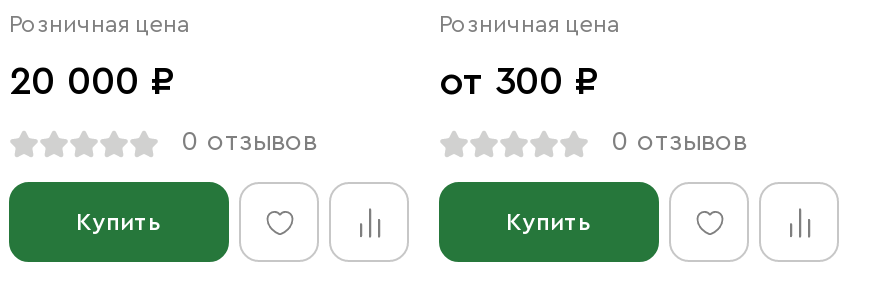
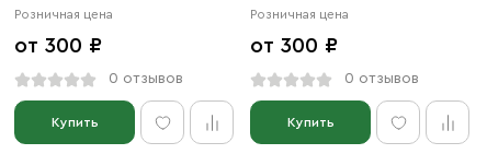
- 20 000 ₽
+ от 300 ₽
